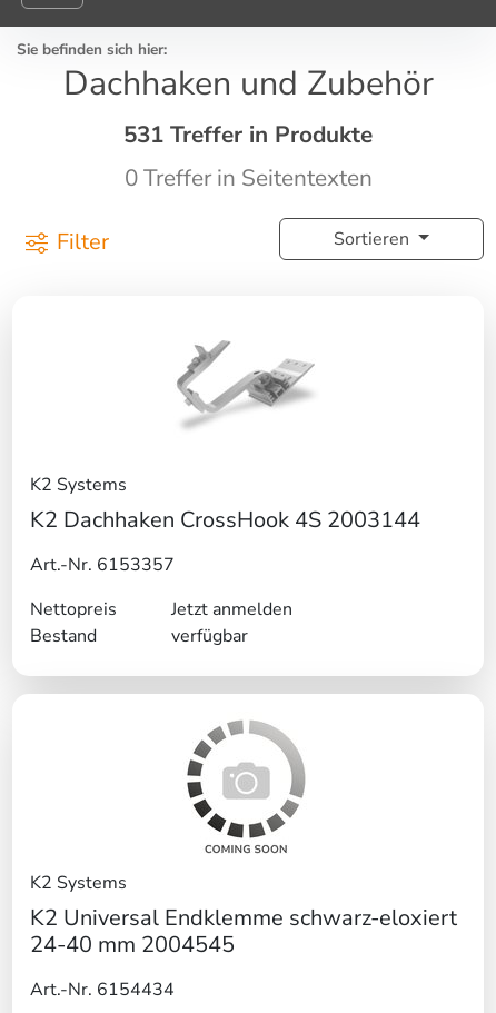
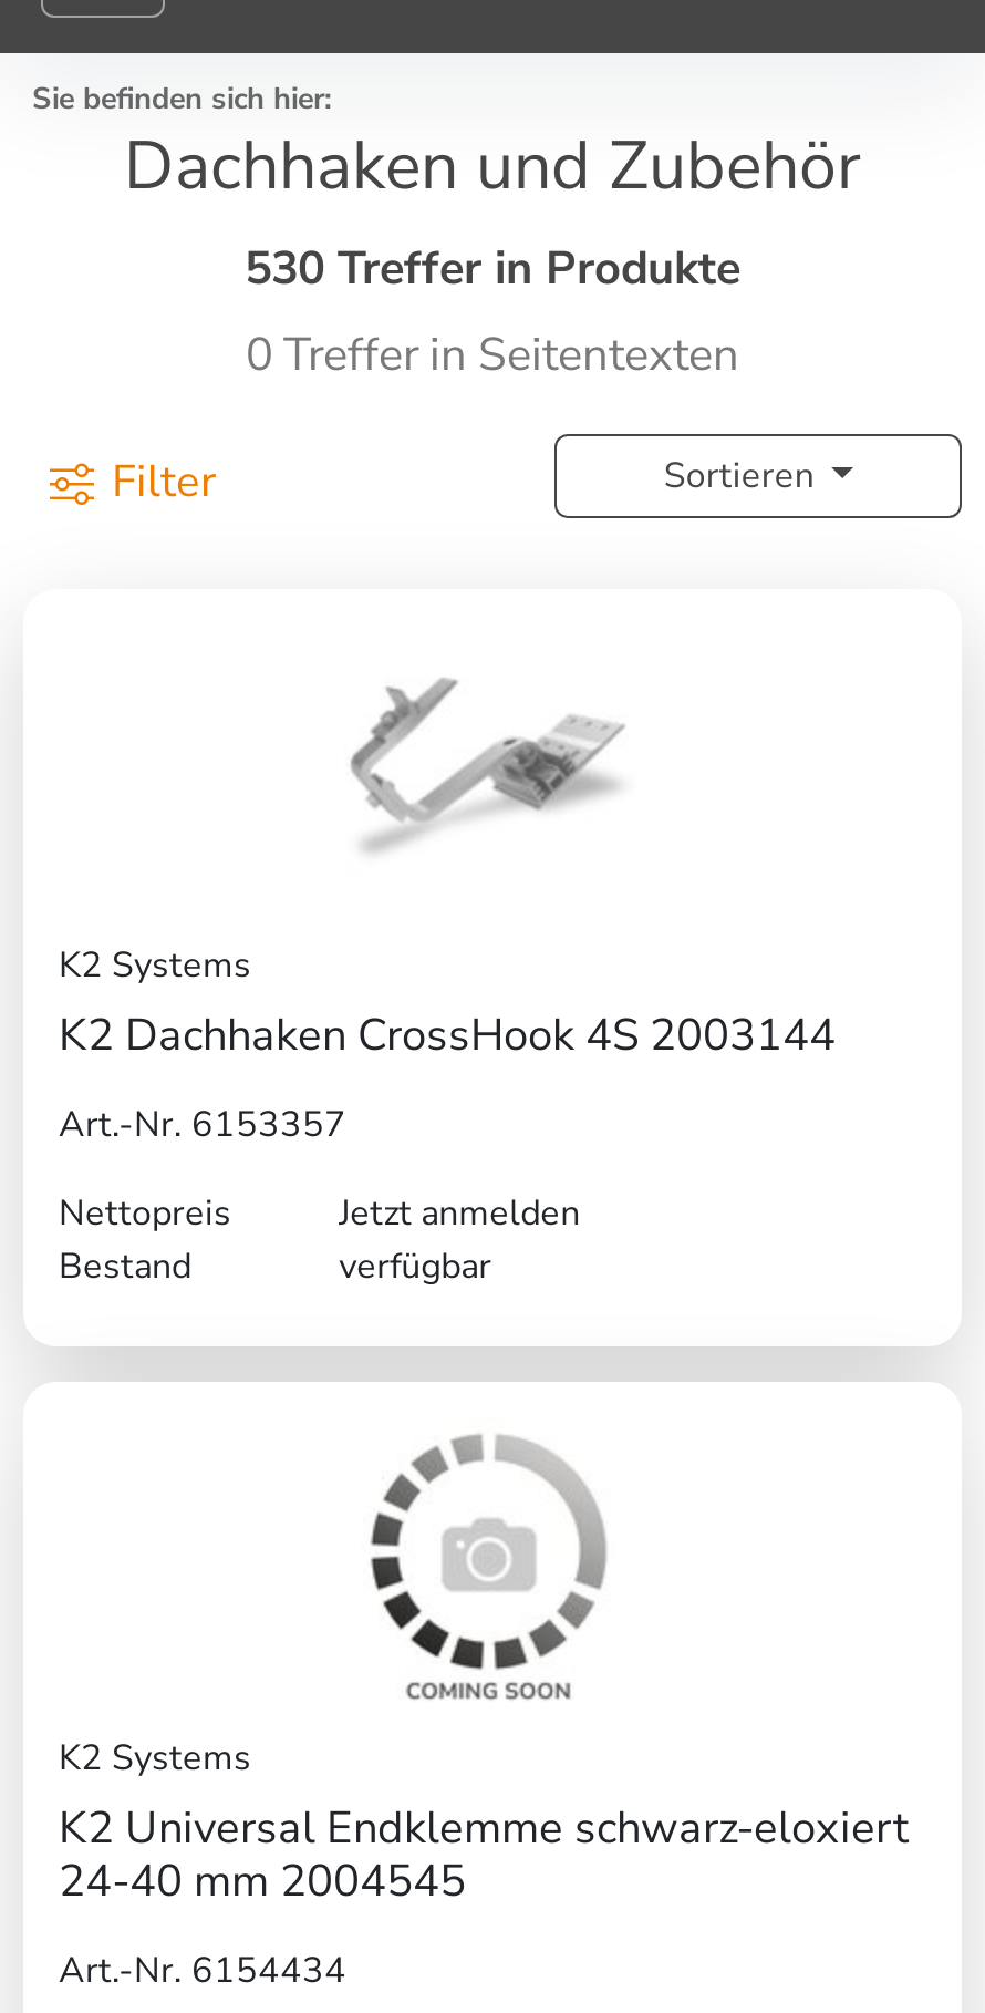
- 531 Treffer in Produkte
+ 530 Treffer in Produkte
